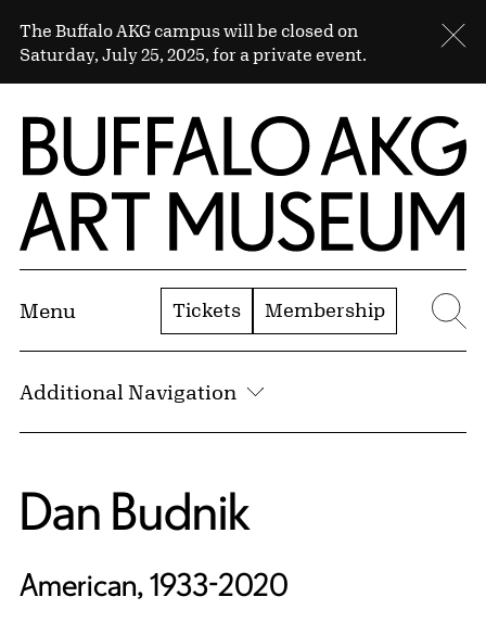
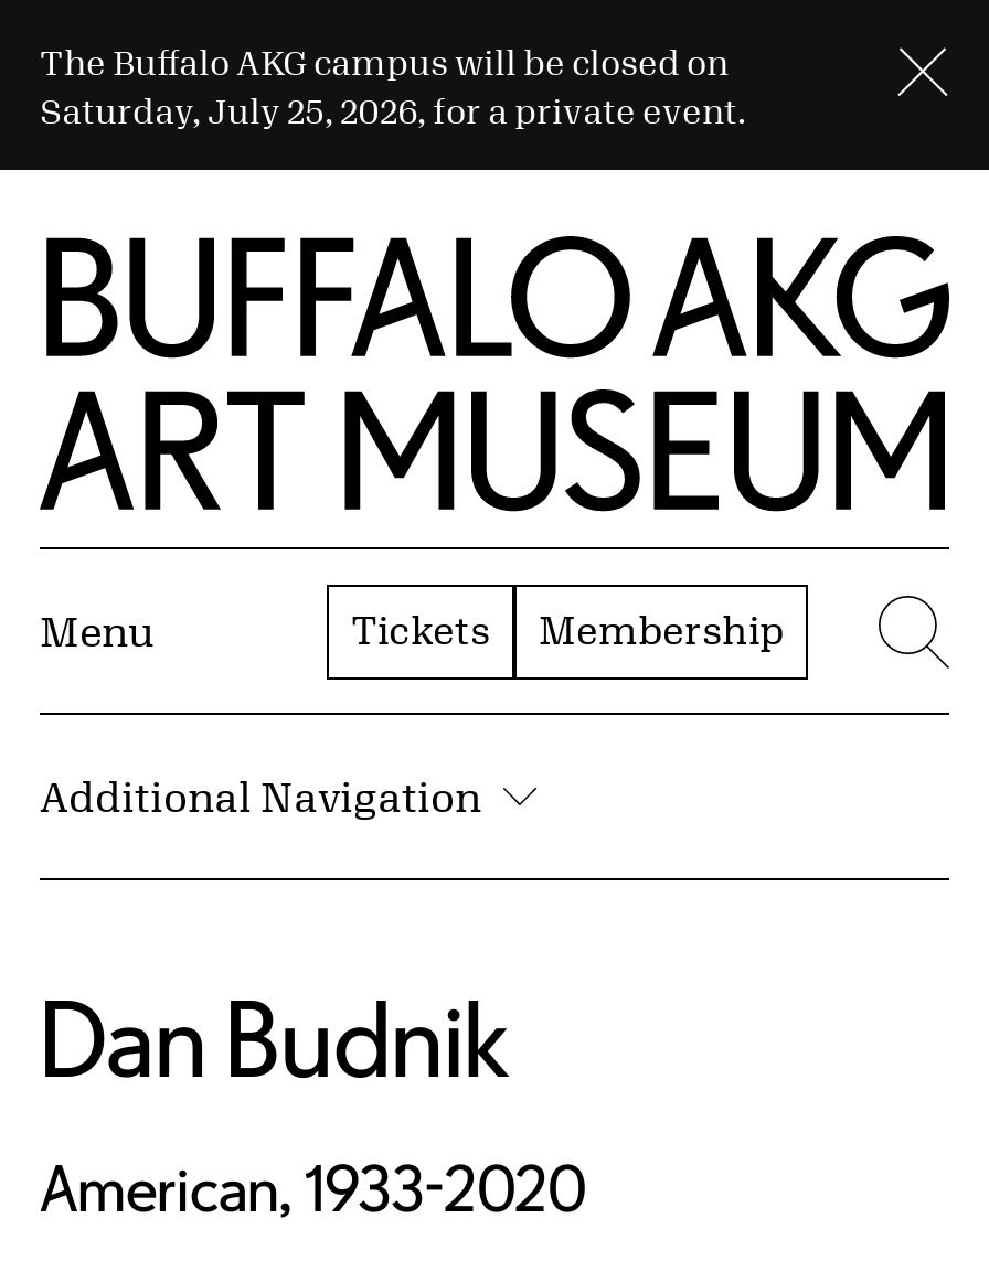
- Saturday, July 25, 2025, for a private event.
+ Saturday, July 25, 2026, for a private event.
